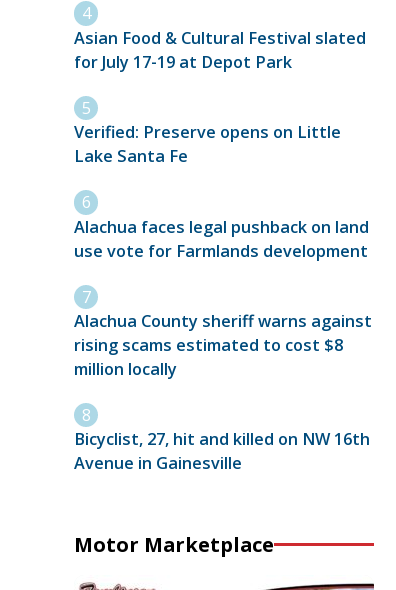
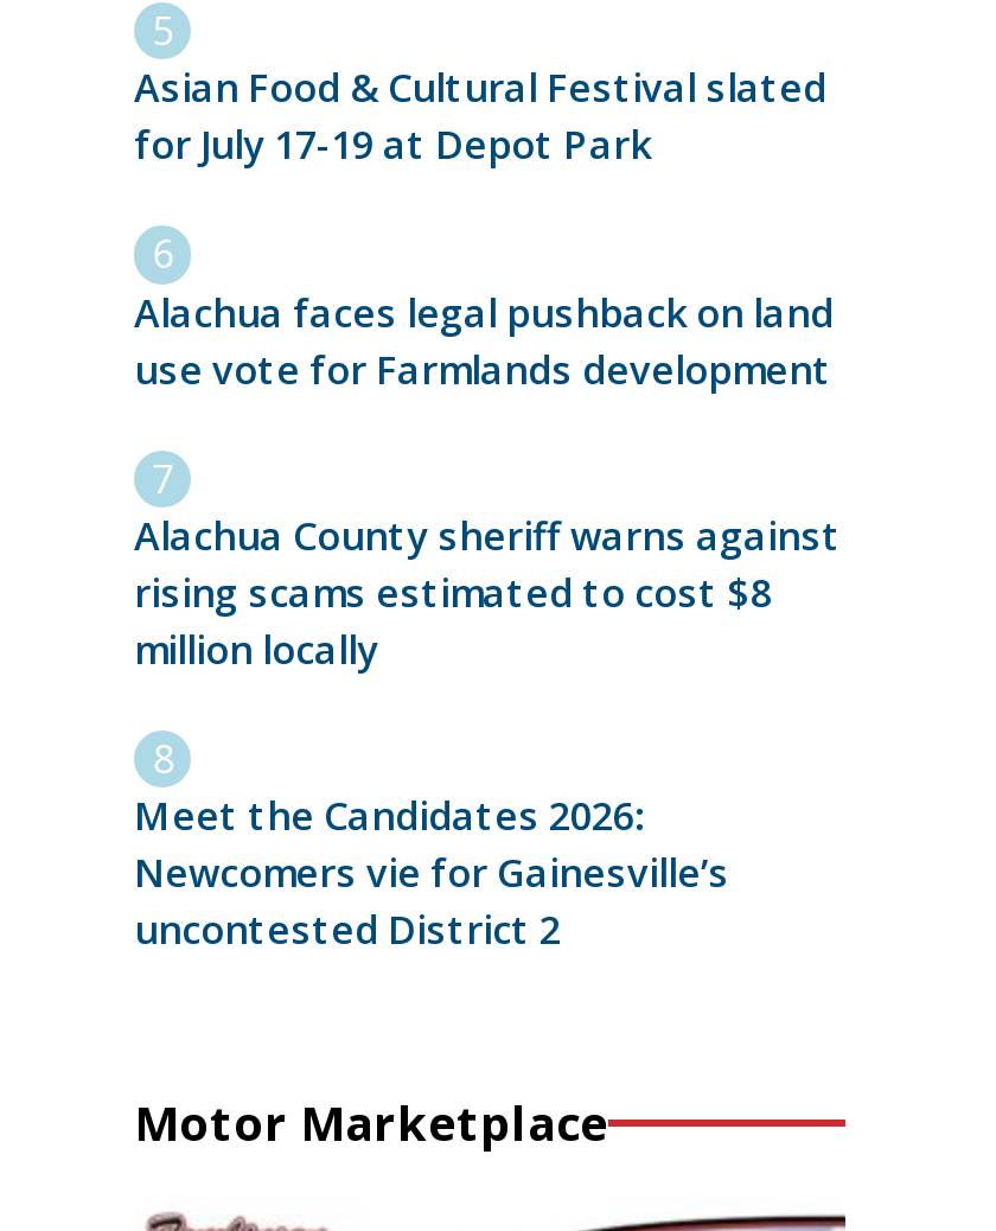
- Verified: Preserve opens on Little
- Lake Santa Fe

moved up: Alachua faces legal pushback on land | use vote for Farmlands development | Alachua County sheriff warns against | rising scams estimated to cost $8 | million locally

- Bicyclist, 27, hit and killed on NW 16th
- Avenue in Gainesville
+ Meet the Candidates 2026:
+ Newcomers vie for Gainesville’s
+ uncontested District 2
